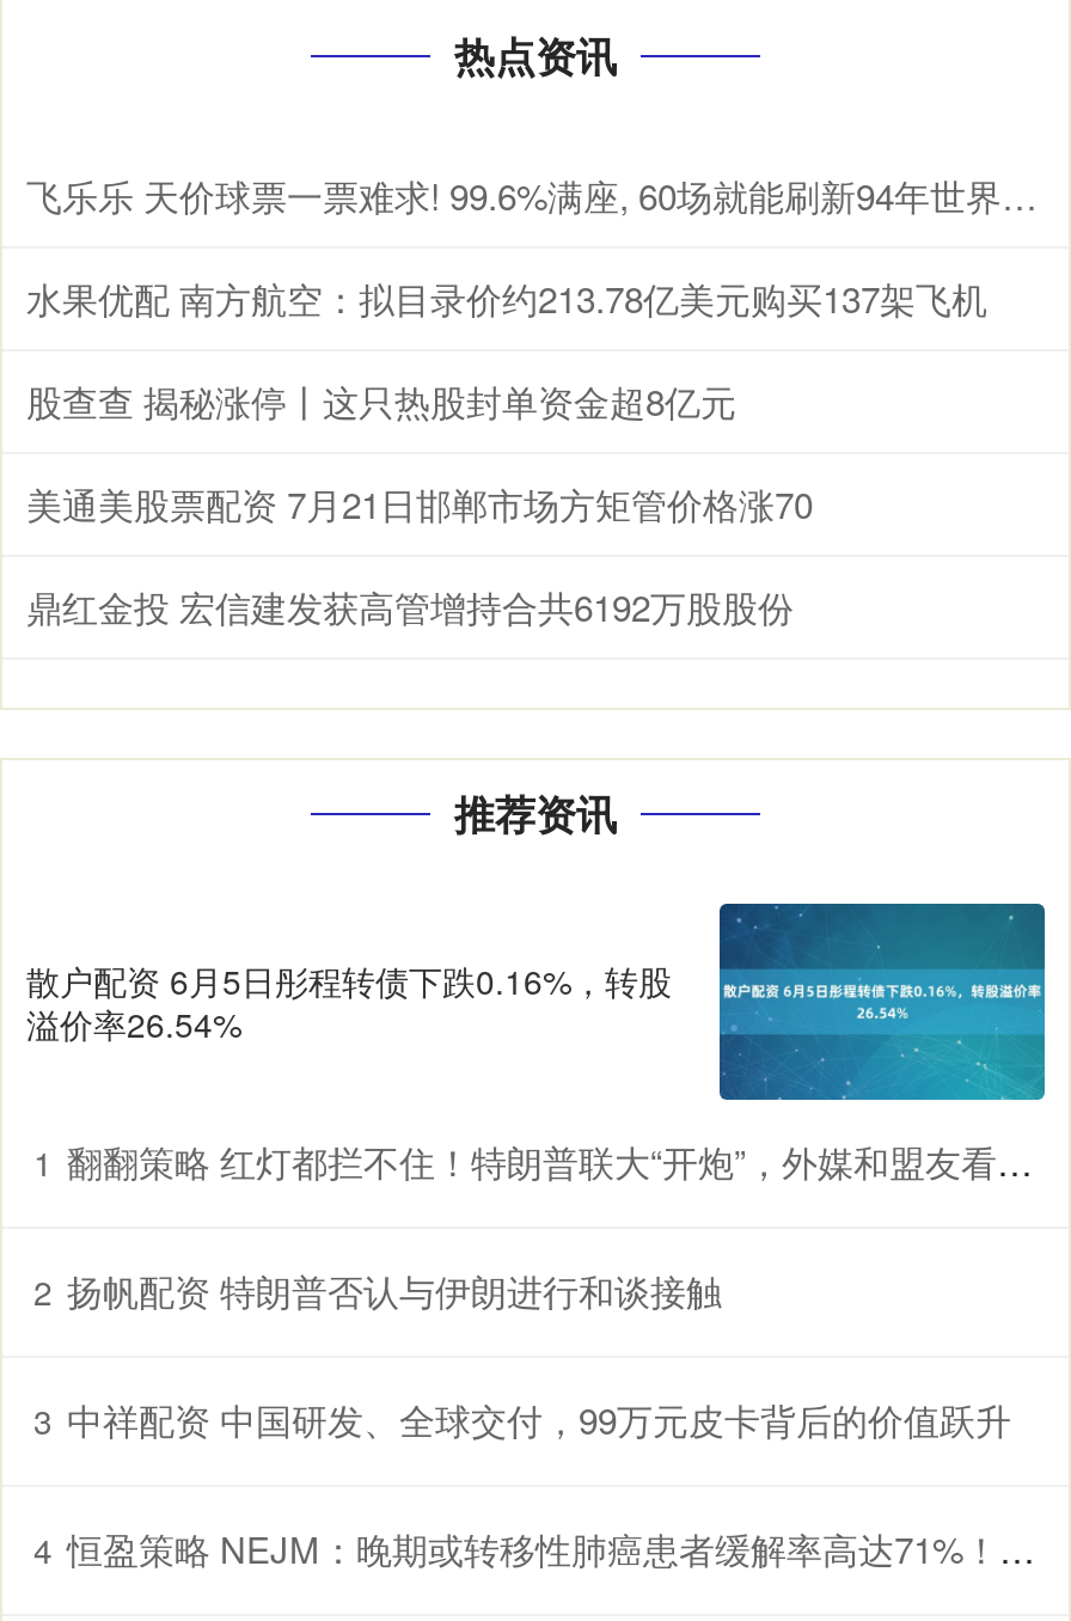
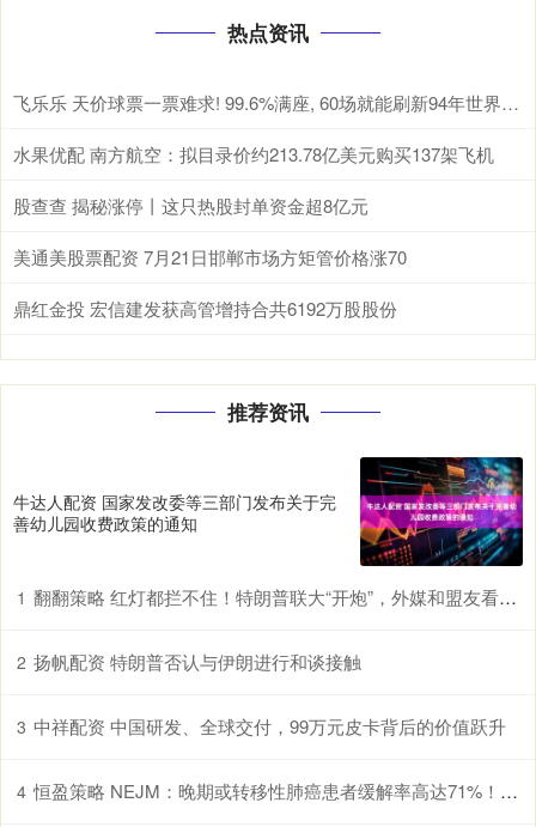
- [image]
- 散户配资 6月5日彤程转债下跌0.16%，转股
- 溢价率26.54%
+ [image]
+ 牛达人配资 国家发改委等三部门发布关于完
+ 善幼儿园收费政策的通知
